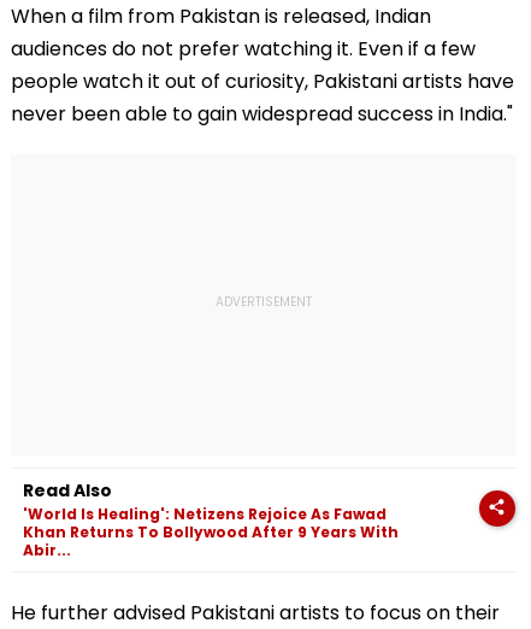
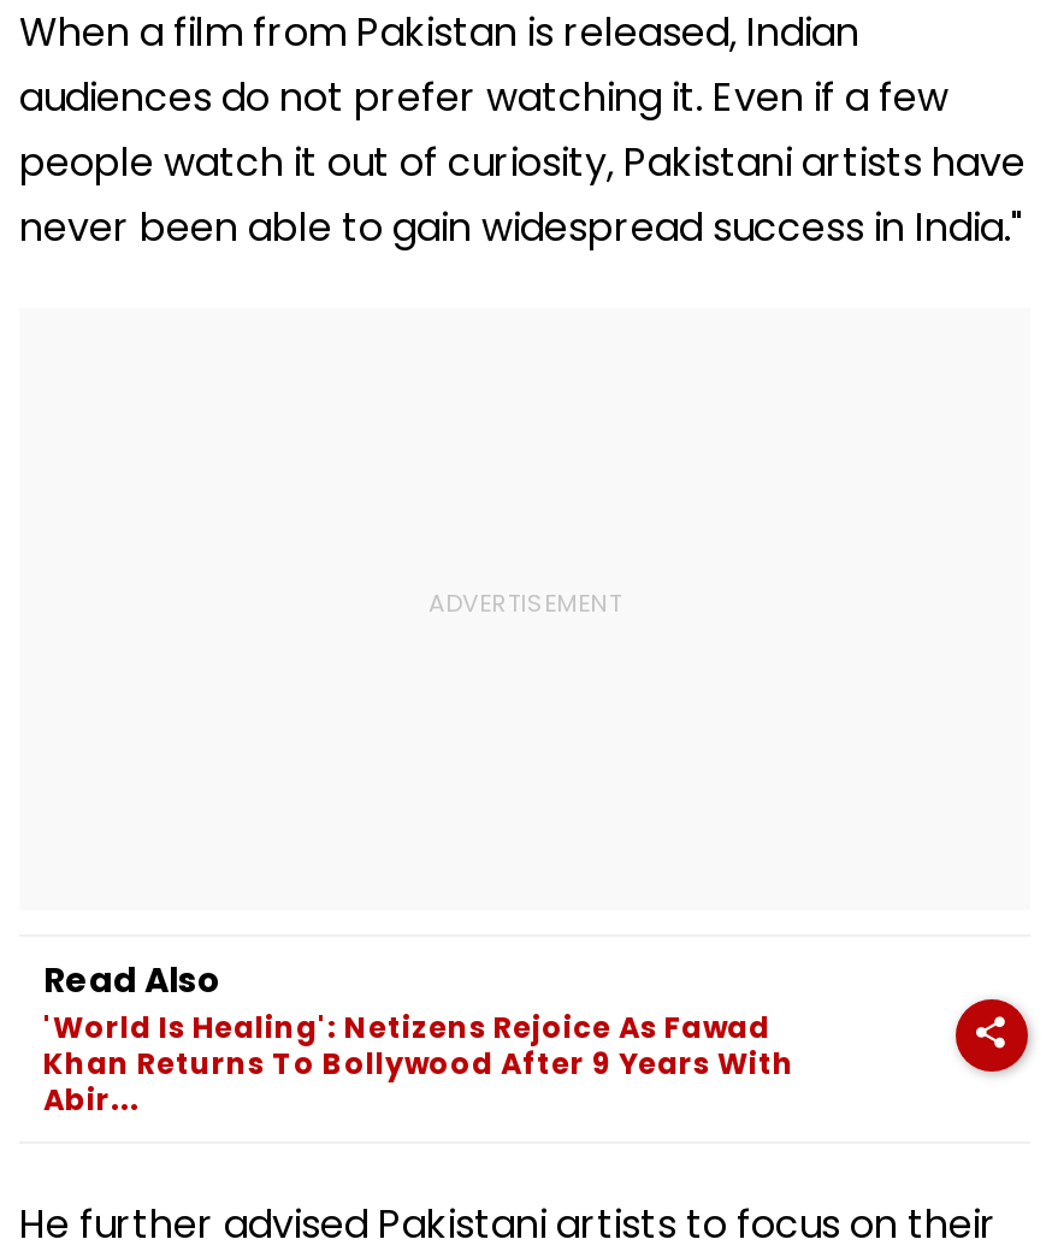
- [image]
+ [image]
